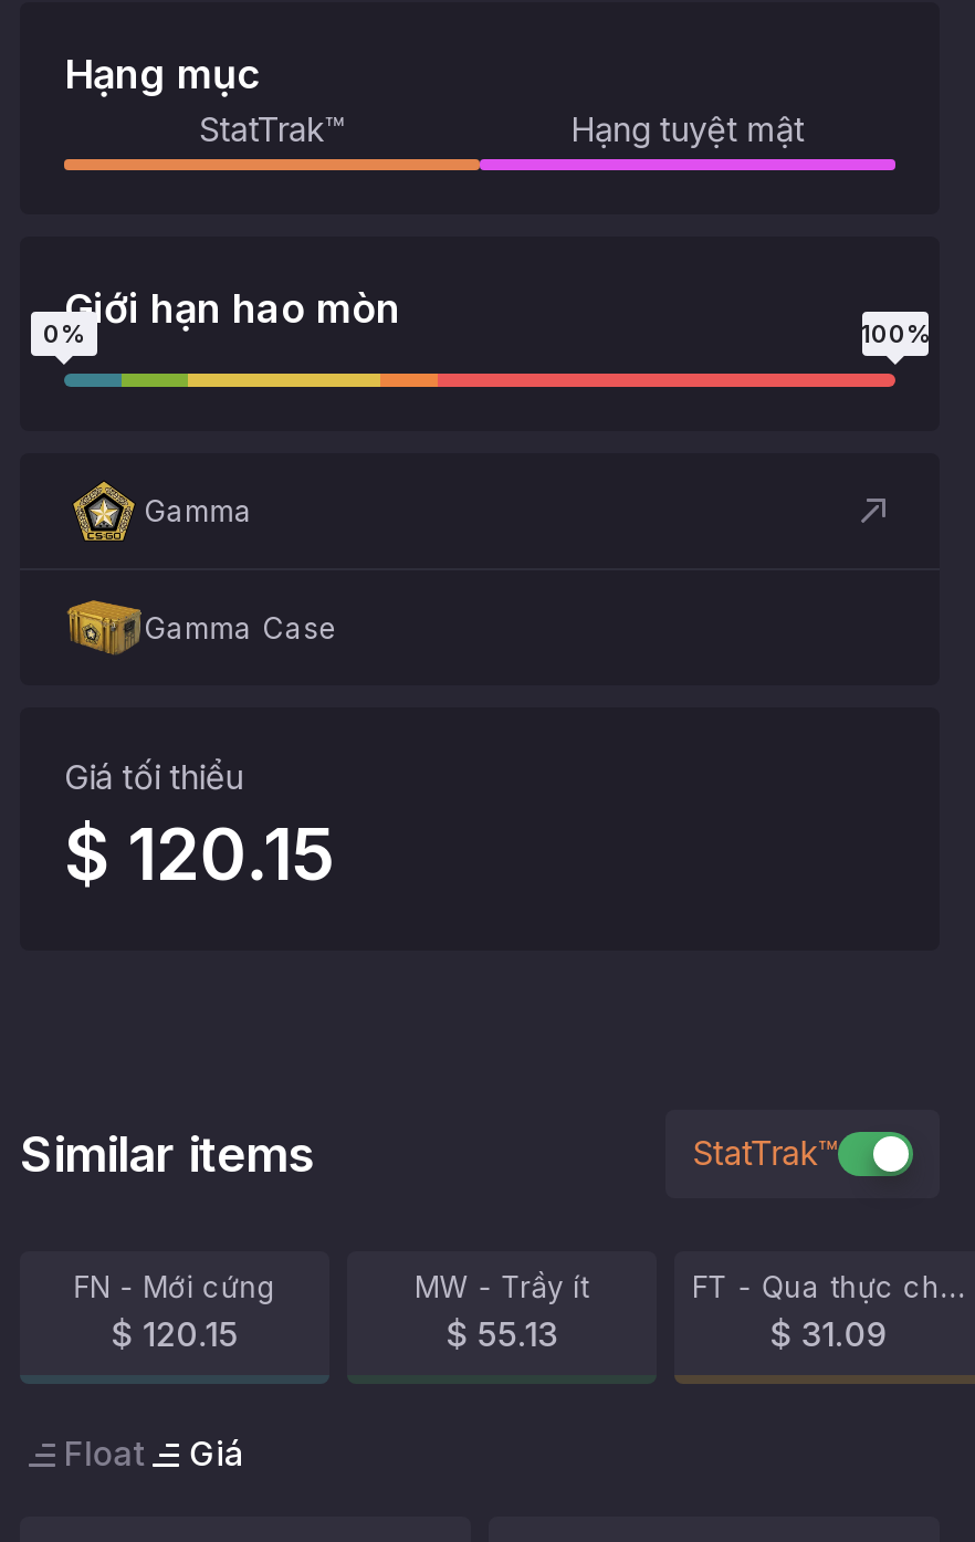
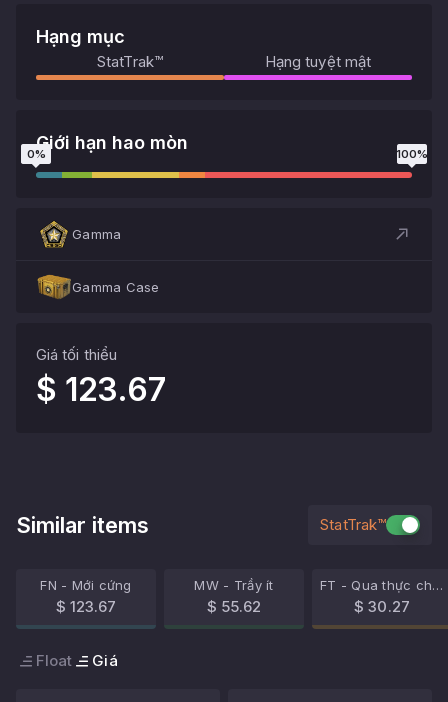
- $ 120.15
+ $ 123.67

- $ 120.15
+ $ 123.67

- $ 55.13
+ $ 55.62

- $ 31.09
+ $ 30.27
